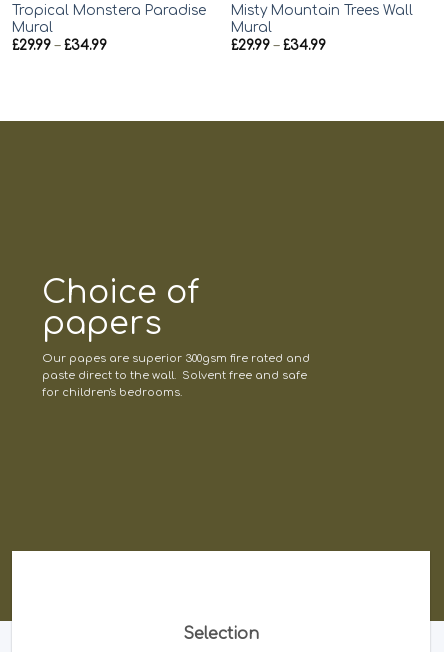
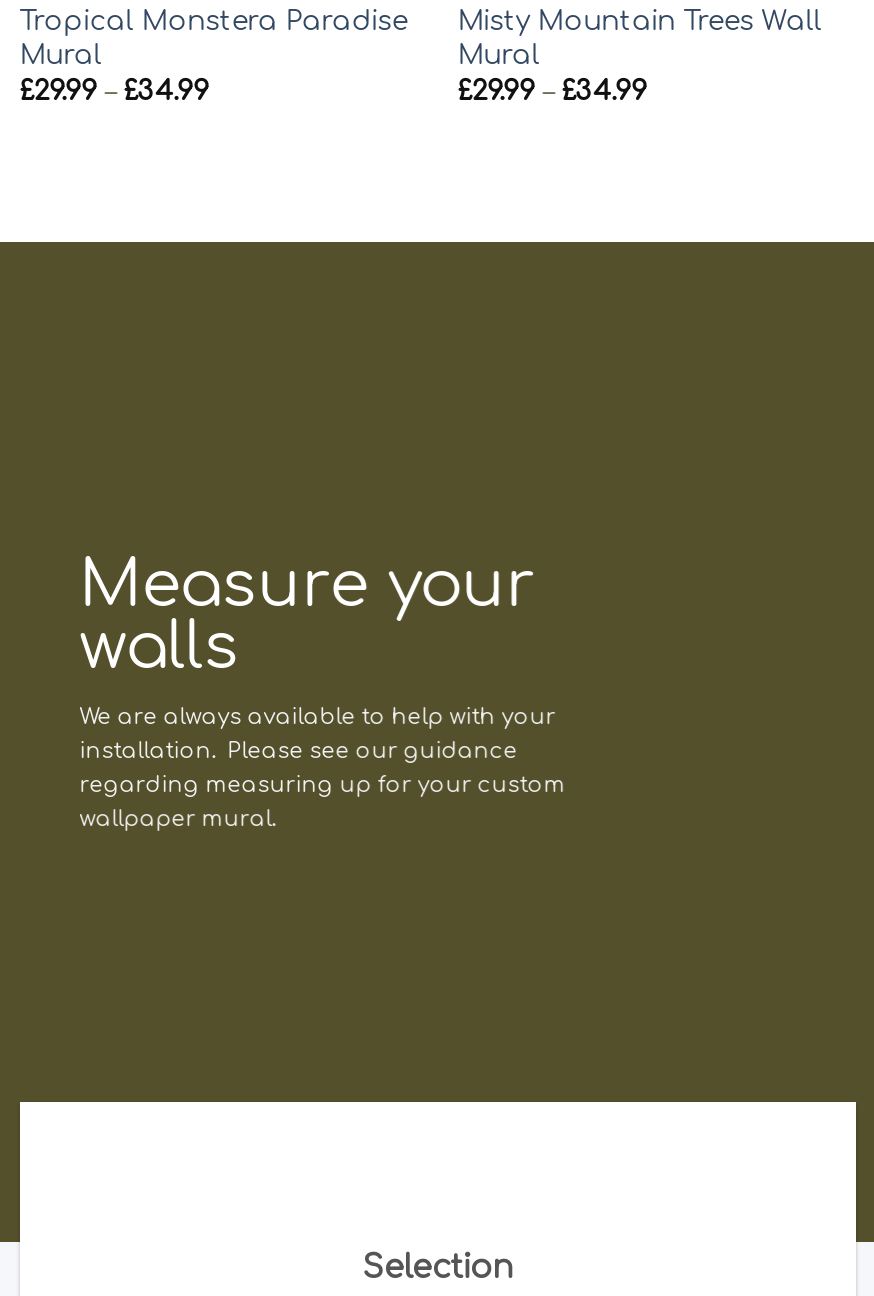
- Choice of
- papers
- Our papes are superior 300gsm fire rated and
- paste direct to the wall. Solvent free and safe
- for children's bedrooms.
+ Measure your
+ walls
+ We are always available to help with your
+ installation. Please see our guidance
+ regarding measuring up for your custom
+ wallpaper mural.
